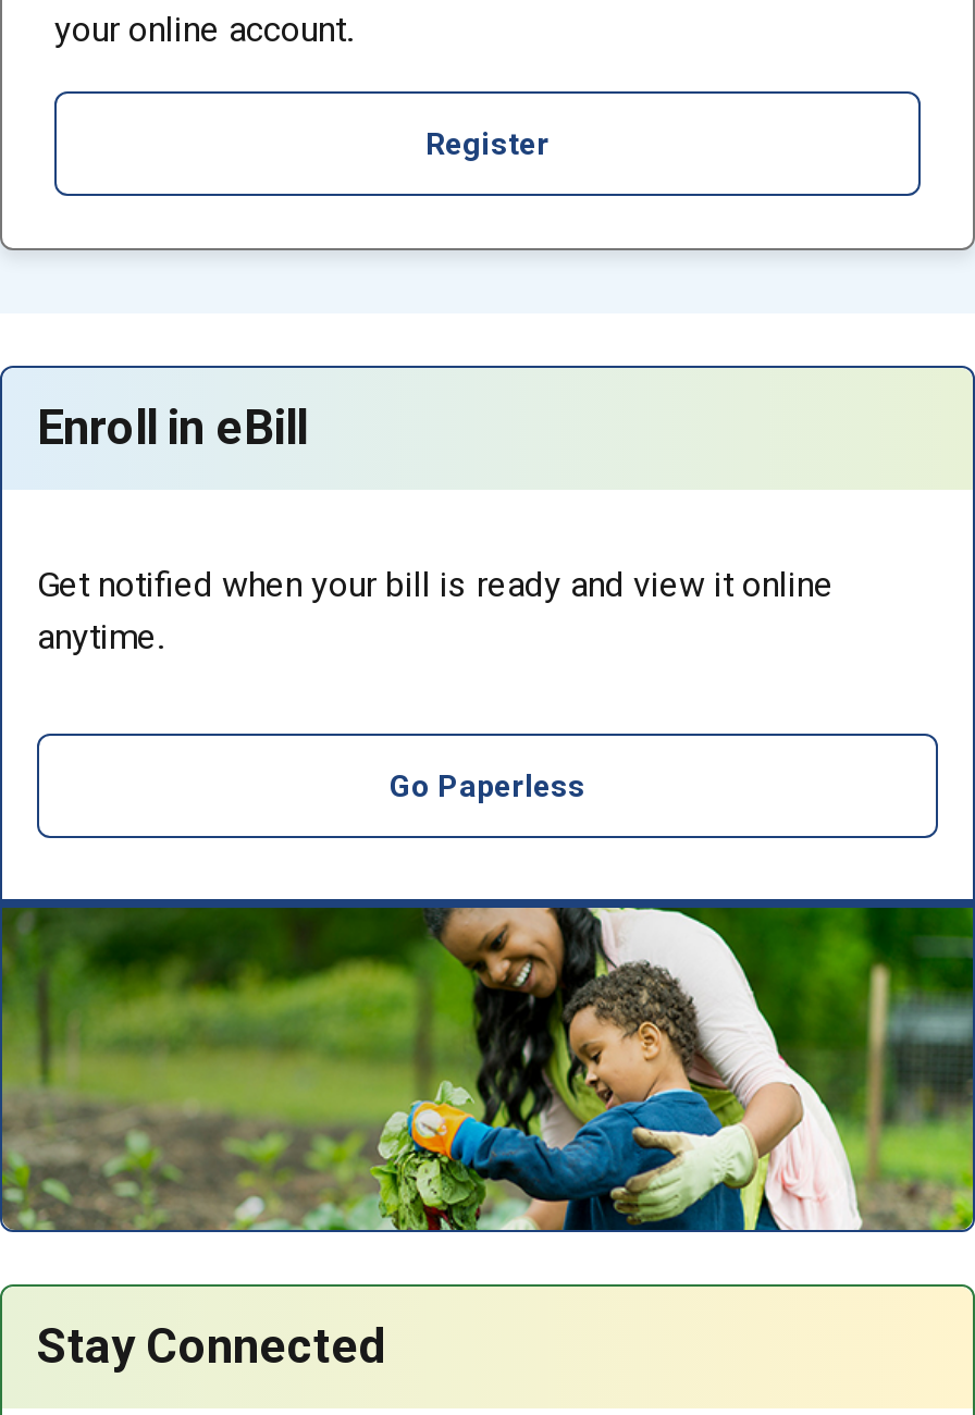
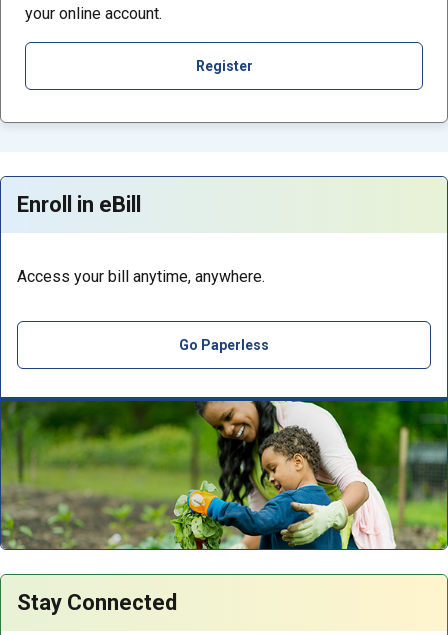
- Get notified when your bill is ready and view it online
- anytime.
+ Access your bill anytime, anywhere.
